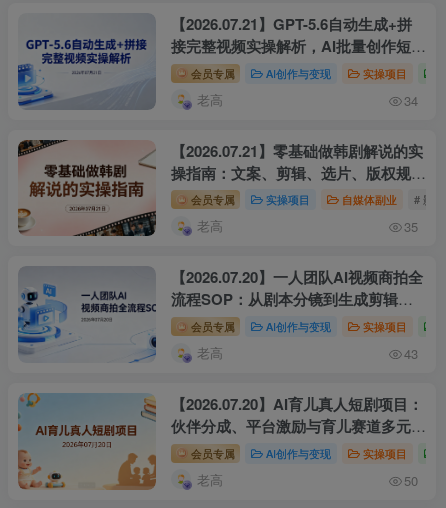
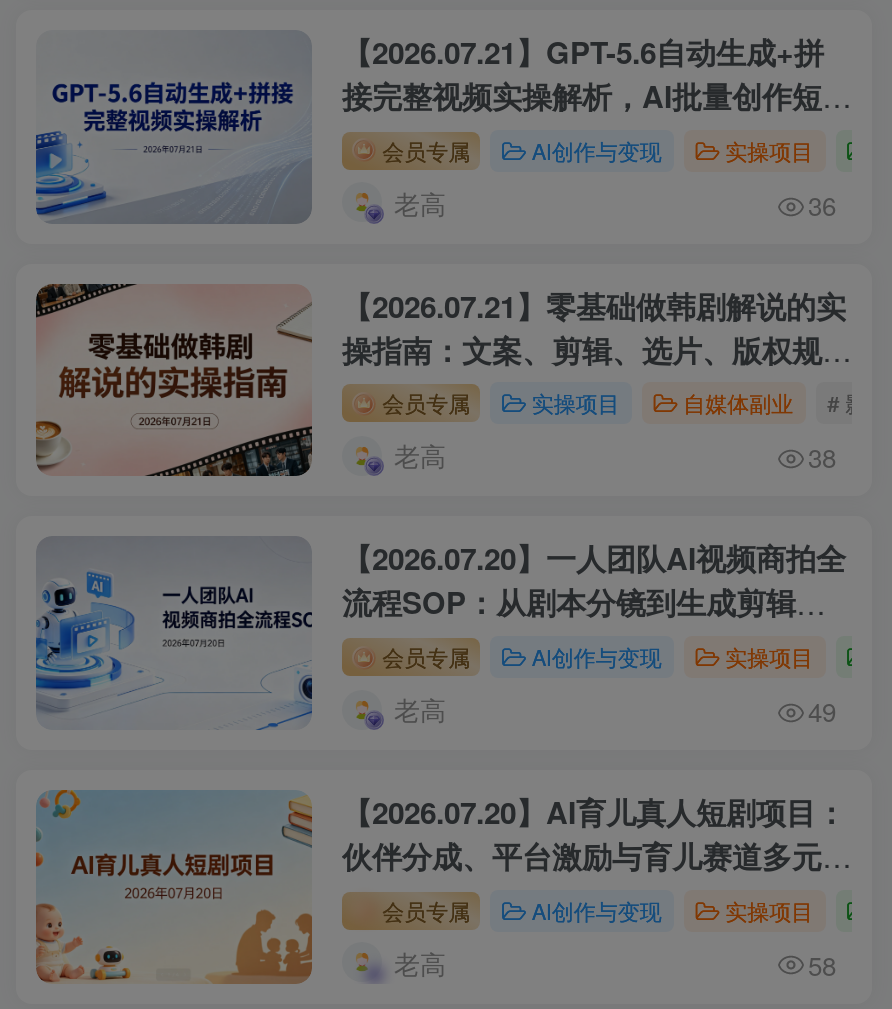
- 34
+ 36

- 35
+ 38

- 43
+ 49

- 50
+ 58
